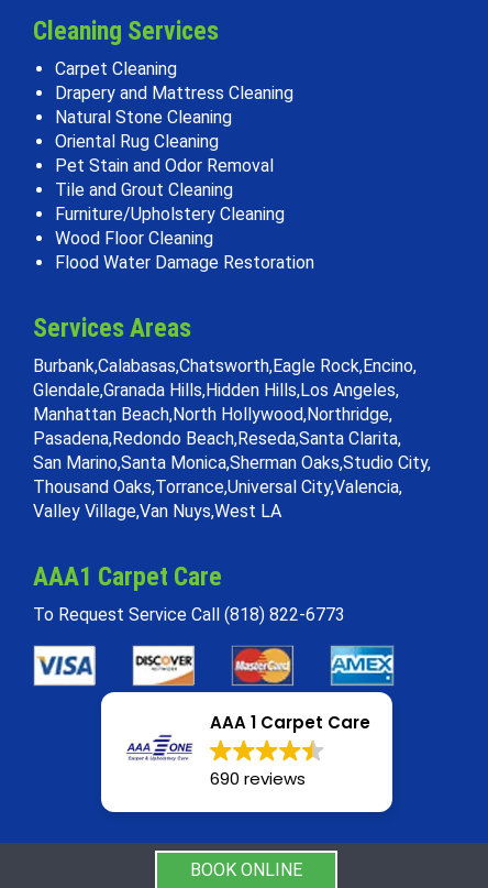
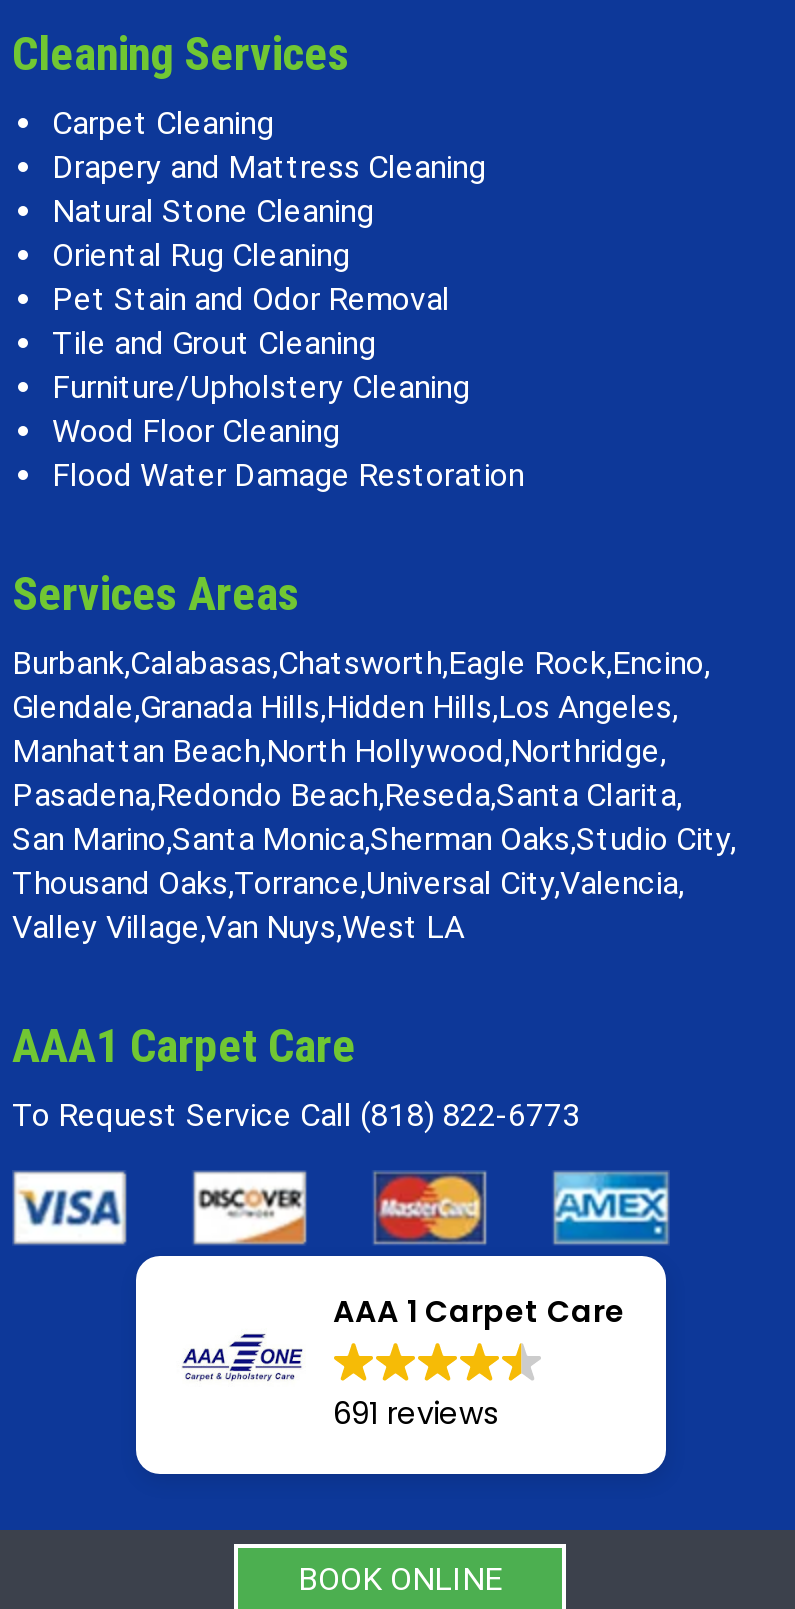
- 690 reviews
+ 691 reviews
